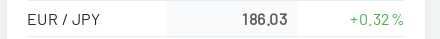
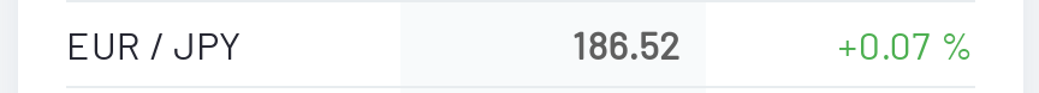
- 186.03
- +0.32%
+ 186.52
+ +0.07 %
